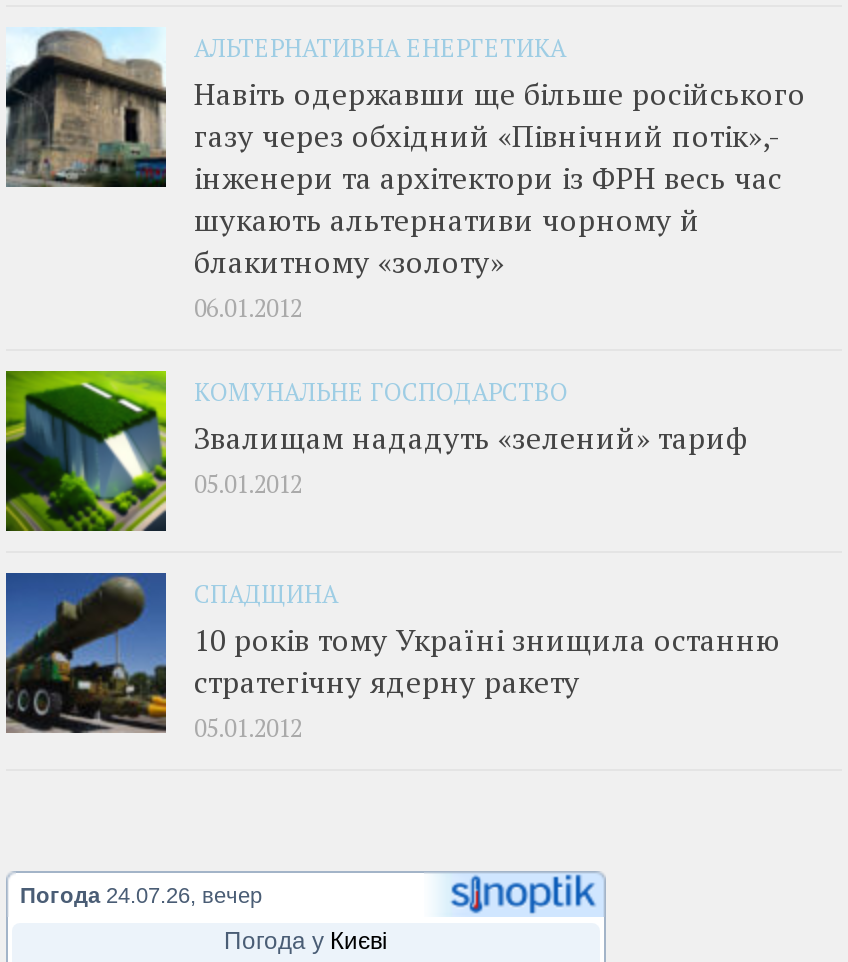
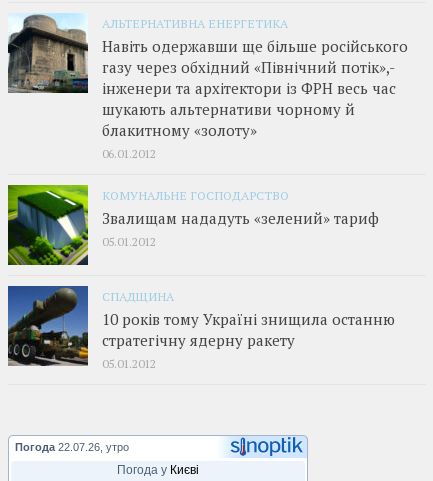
- Погода 24.07.26, вечер
+ Погода 22.07.26, утро
